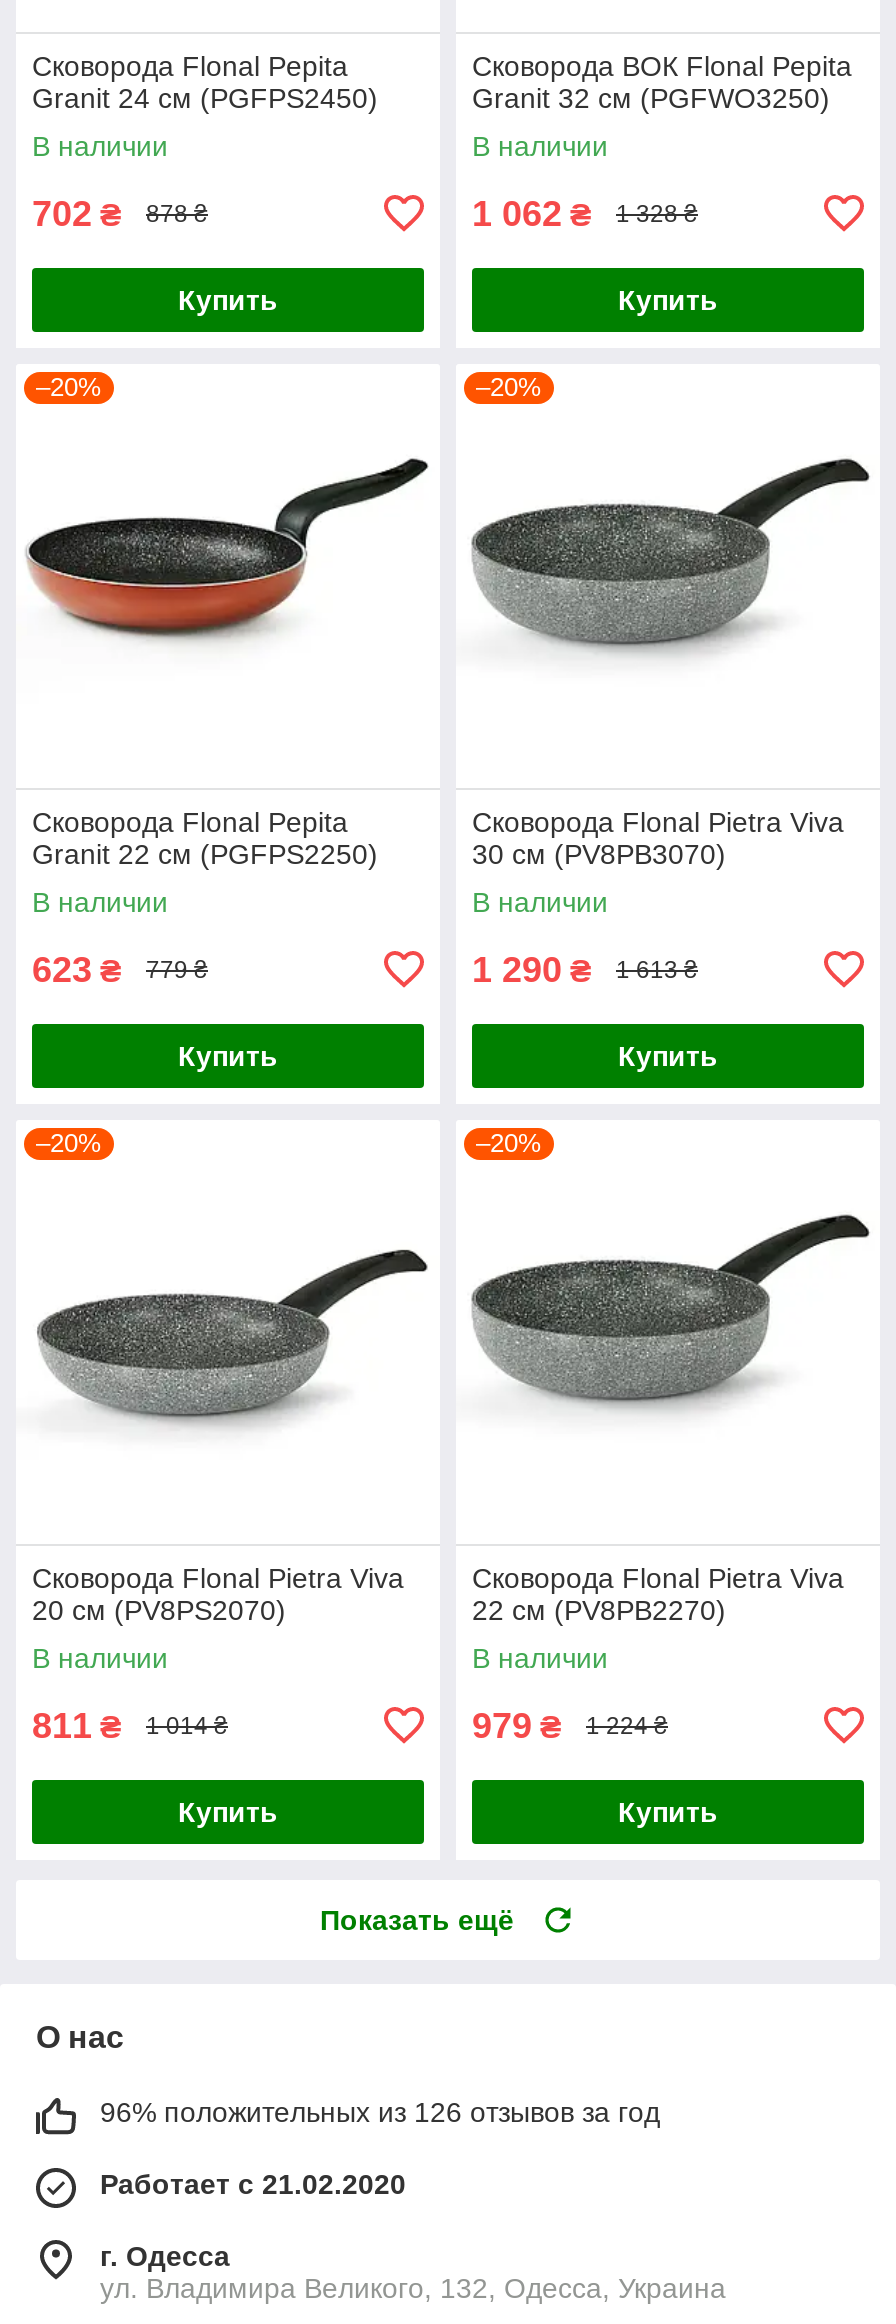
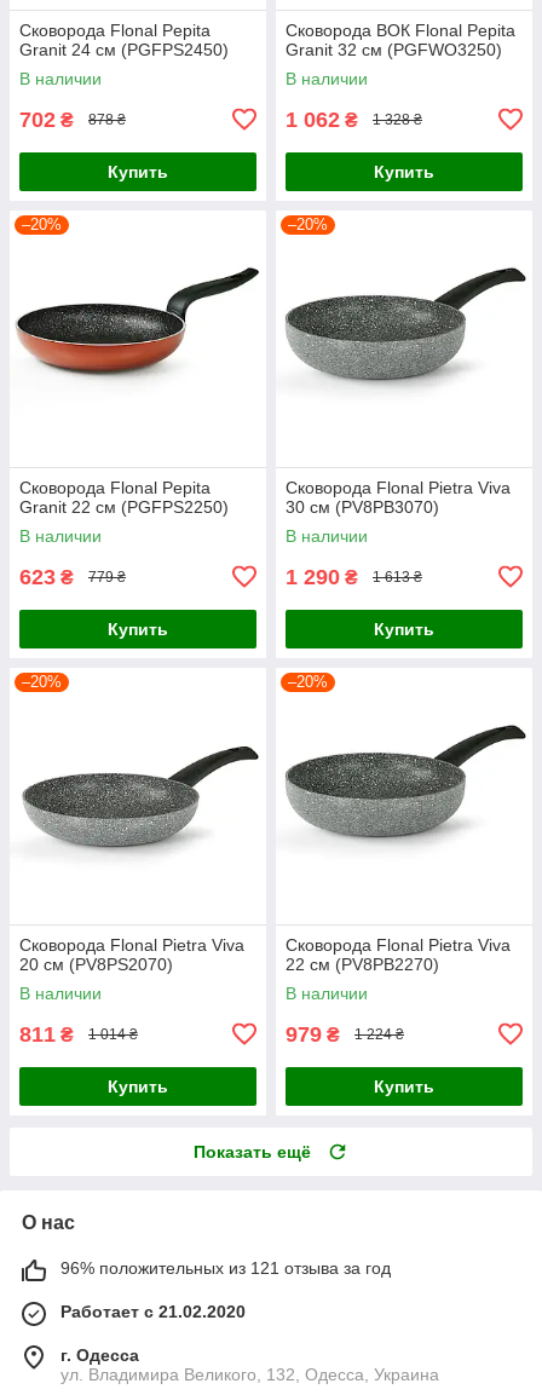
- 96% положительных из 126 отзывов за год
+ 96% положительных из 121 отзыва за год
